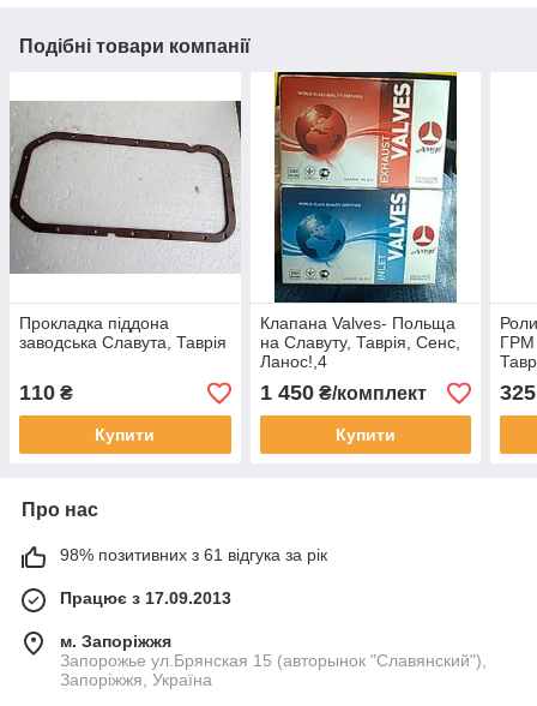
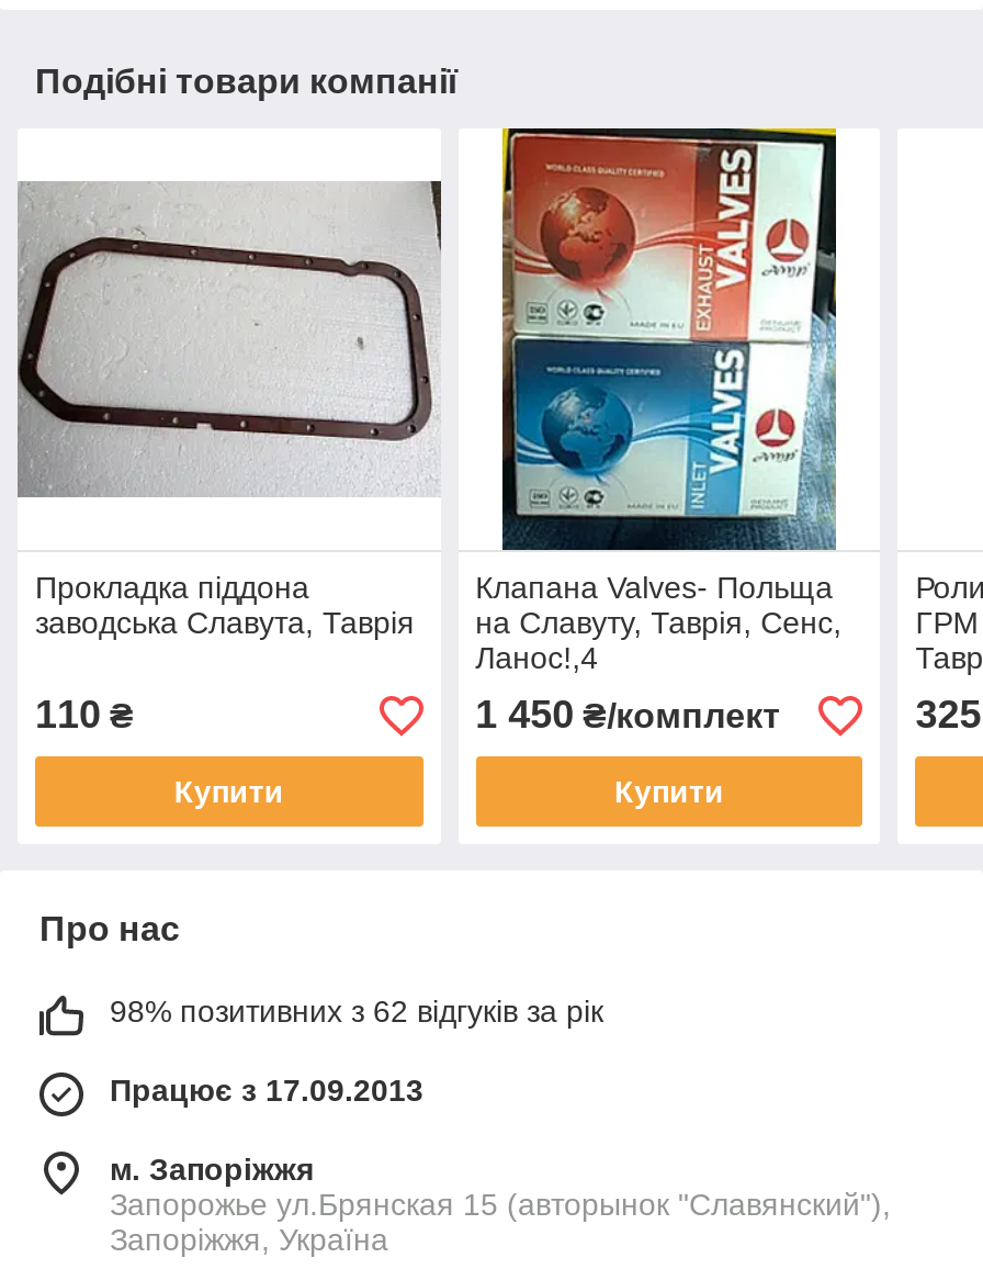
- 98% позитивних з 61 відгука за рік
+ 98% позитивних з 62 відгуків за рік
